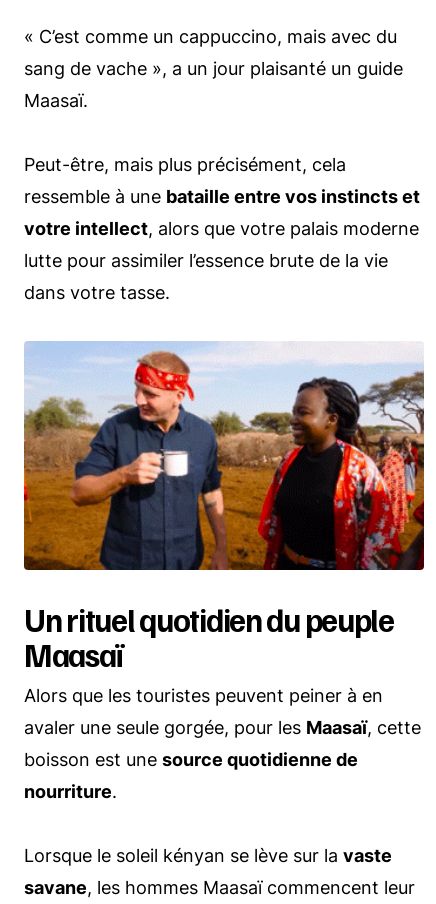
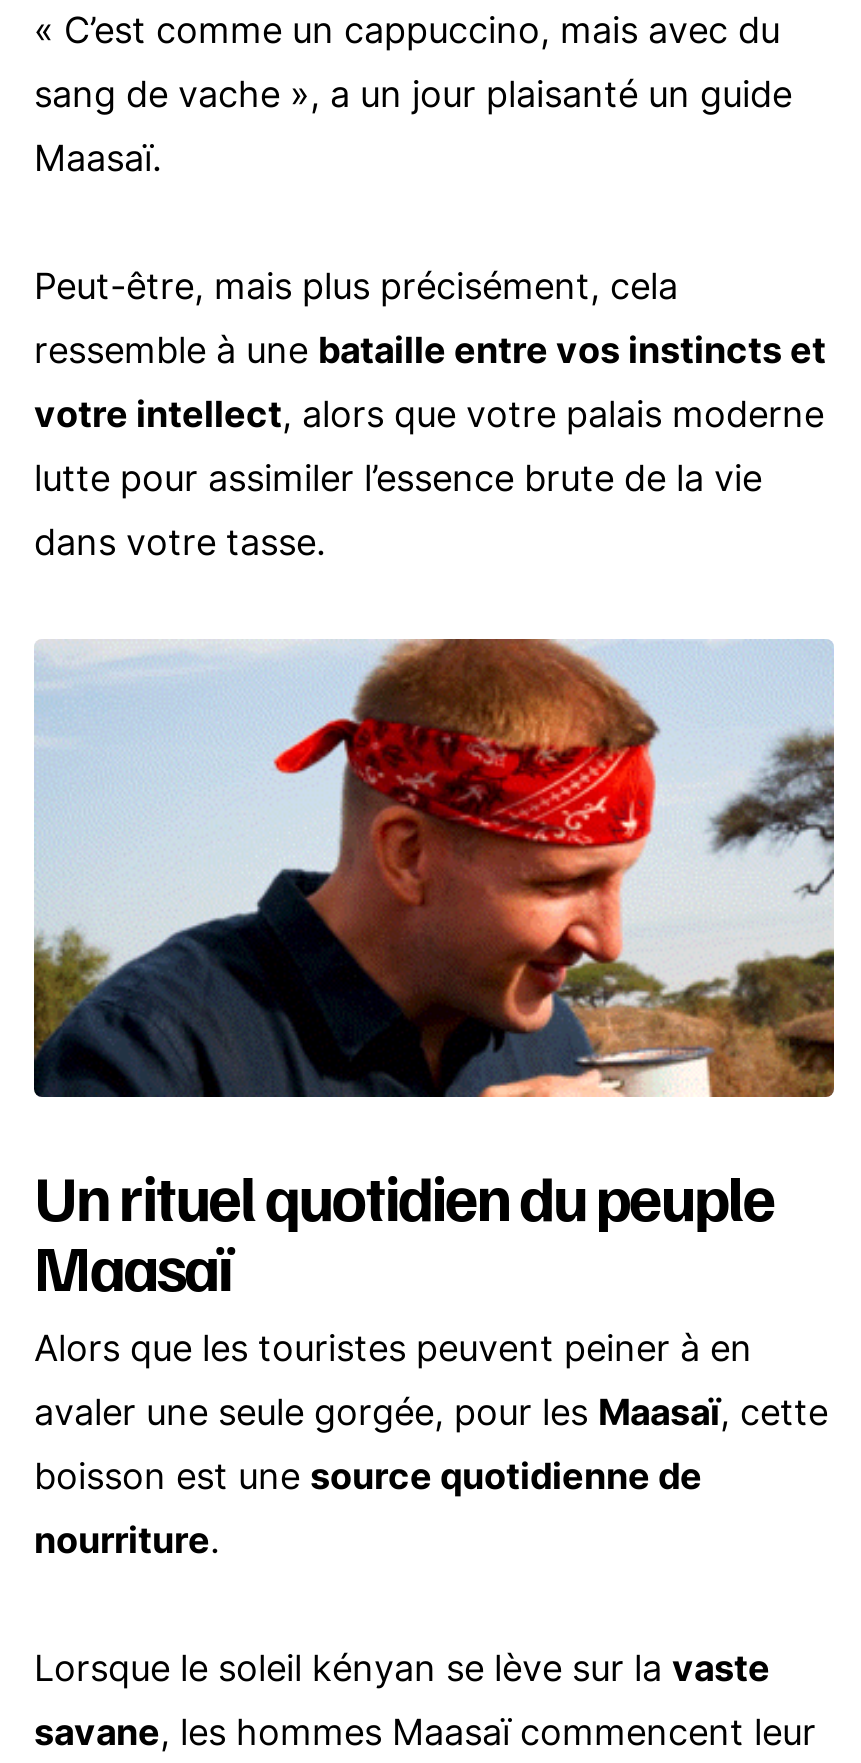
- [image]
+ [image]
